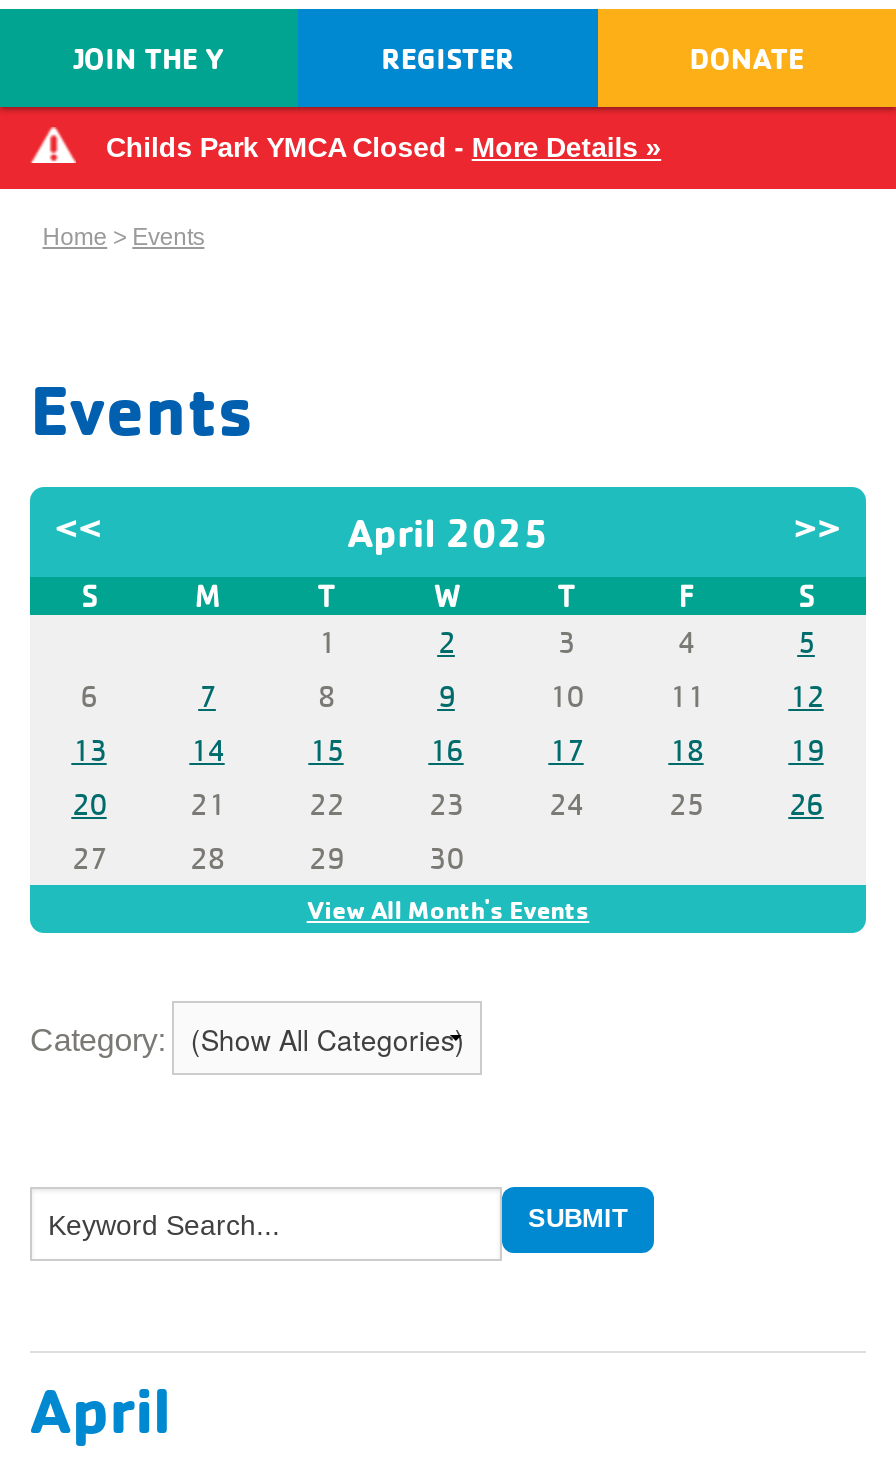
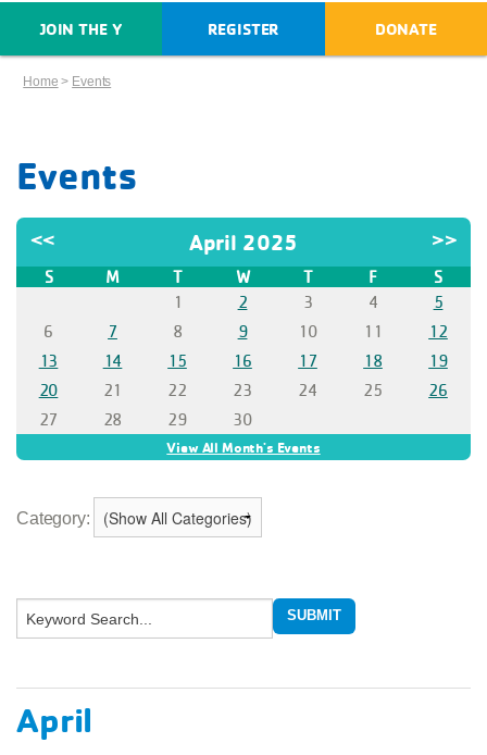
- Childs Park YMCA Closed - More Details »
